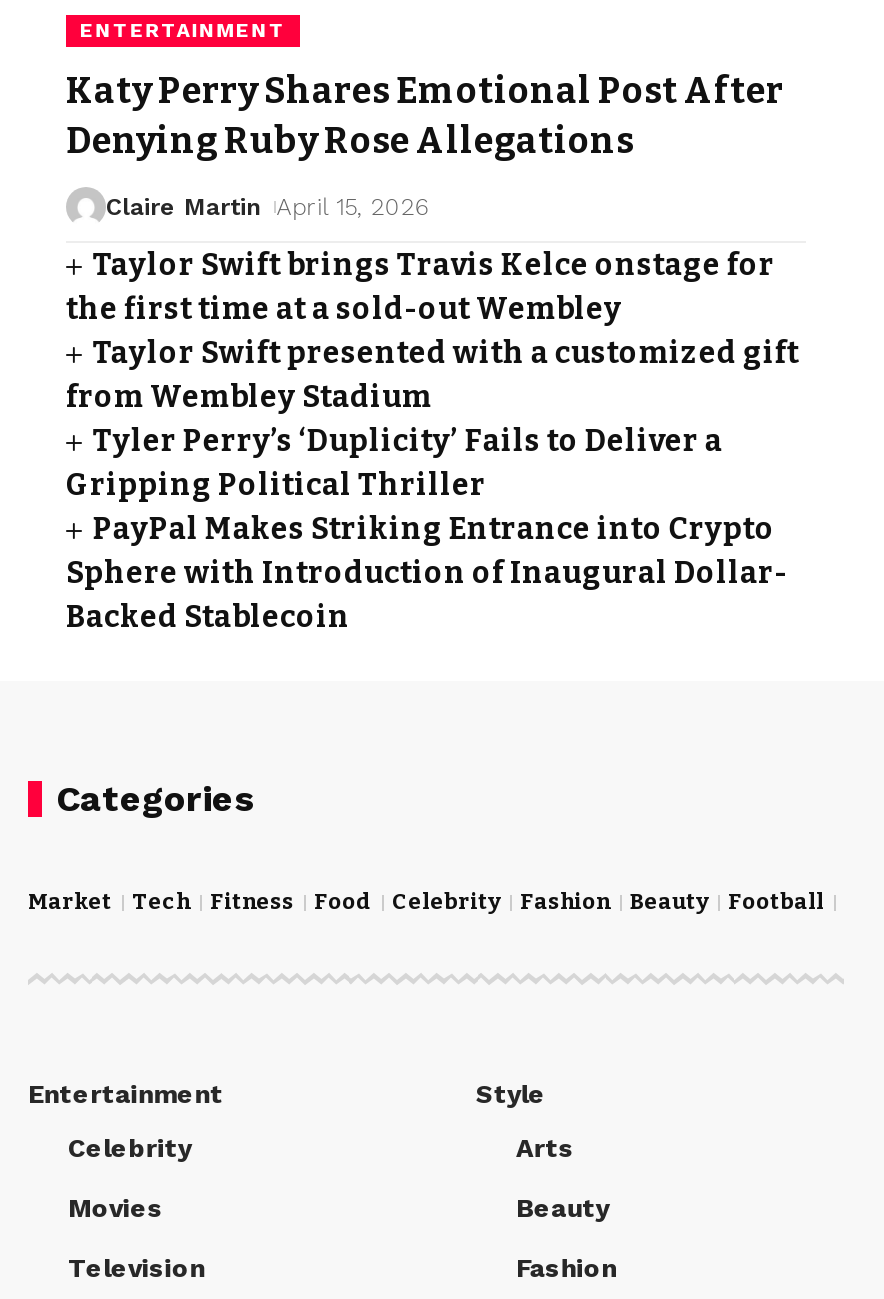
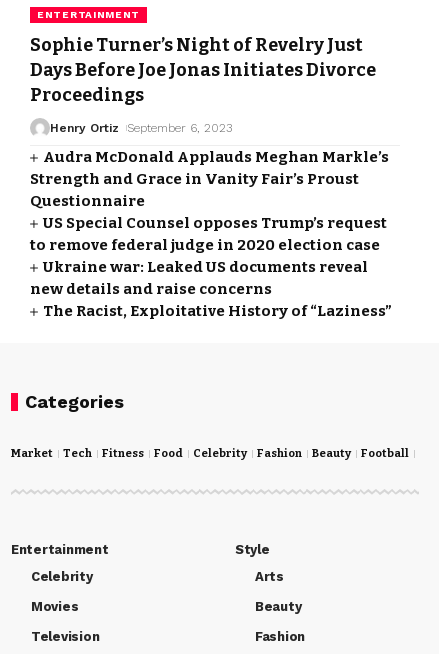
- Katy Perry Shares Emotional Post After
- Denying Ruby Rose Allegations
+ Sophie Turner’s Night of Revelry Just
+ Days Before Joe Jonas Initiates Divorce
+ Proceedings

- Claire Martin April 15, 2026
+ Henry Ortiz September 6, 2023

- Taylor Swift brings Travis Kelce onstage for
- the first time at a sold-out Wembley
- Taylor Swift presented with a customized gift
- from Wembley Stadium
- Tyler Perry’s ‘Duplicity’ Fails to Deliver a
- Gripping Political Thriller
- PayPal Makes Striking Entrance into Crypto
- Sphere with Introduction of Inaugural Dollar-
- Backed Stablecoin
+ Audra McDonald Applauds Meghan Markle’s
+ Strength and Grace in Vanity Fair’s Proust
+ Questionnaire
+ US Special Counsel opposes Trump’s request
+ to remove federal judge in 2020 election case
+ Ukraine war: Leaked US documents reveal
+ new details and raise concerns
+ The Racist, Exploitative History of “Laziness”
